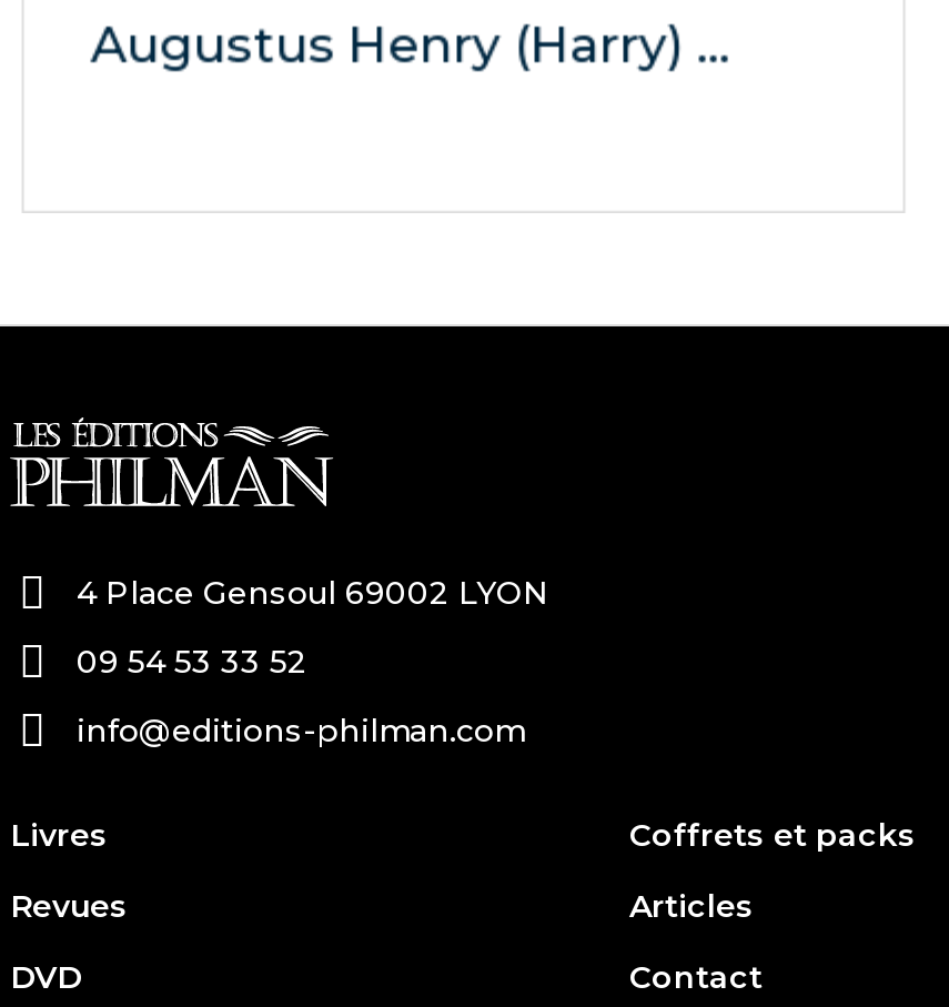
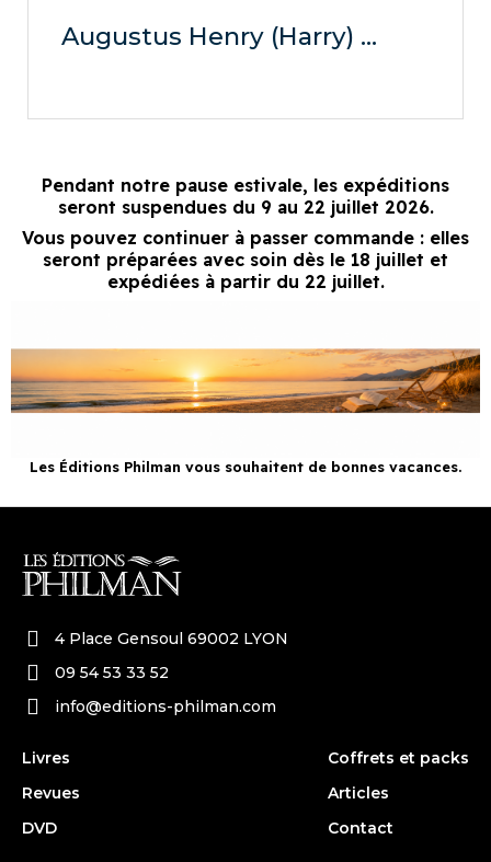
+ [image]
+ Les Éditions Philman vous souhaitent de bonnes vacances.

+ Pendant notre pause estivale, les expéditions
+ seront suspendues du 9 au 22 juillet 2026.
+ Vous pouvez continuer à passer commande : elles
+ seront préparées avec soin dès le 18 juillet et
+ expédiées à partir du 22 juillet.
